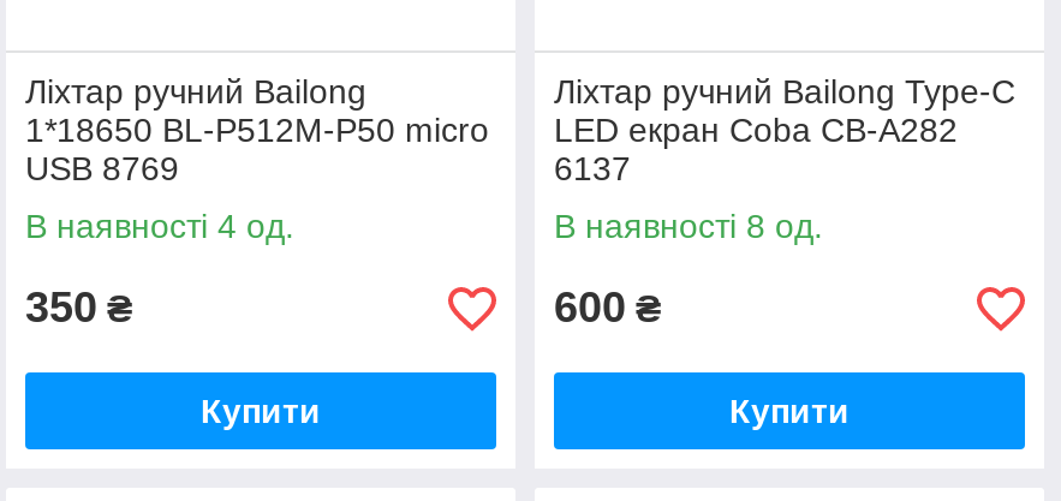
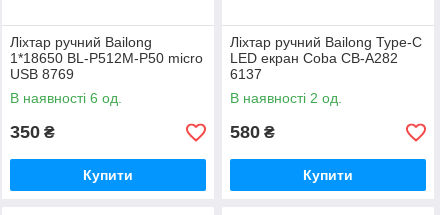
- В наявності 4 од.
+ В наявності 6 од.

- В наявності 8 од.
+ В наявності 2 од.

- 600 ₴
+ 580 ₴
